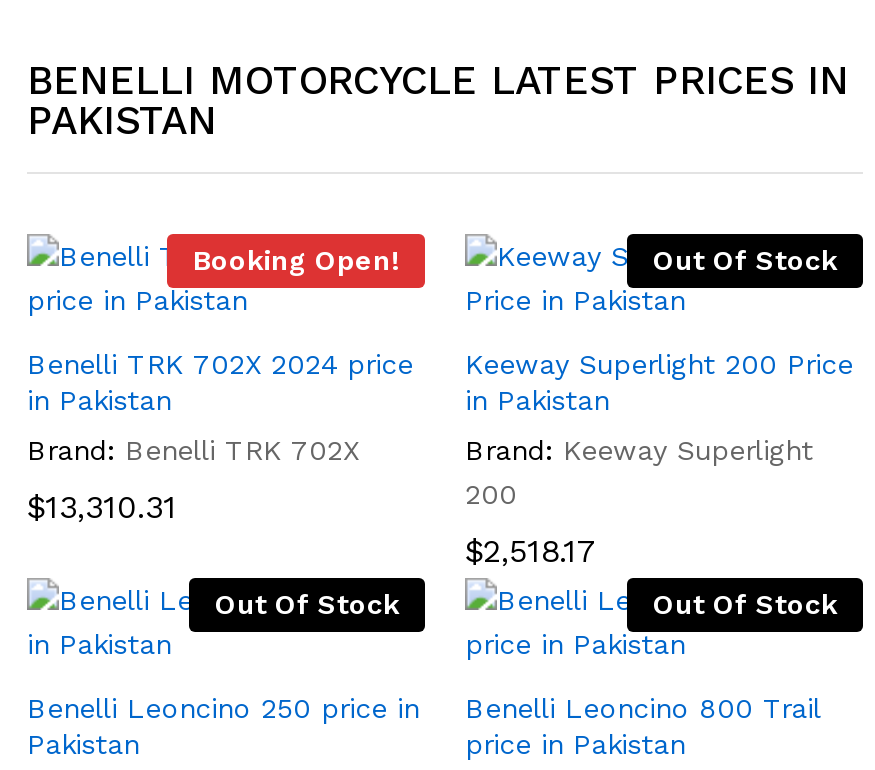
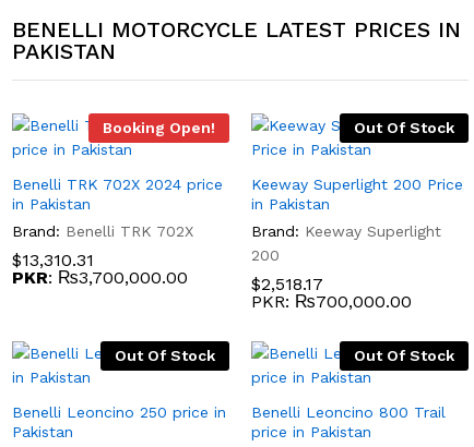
+ PKR: ₨3,700,000.00

+ PKR: ₨700,000.00
